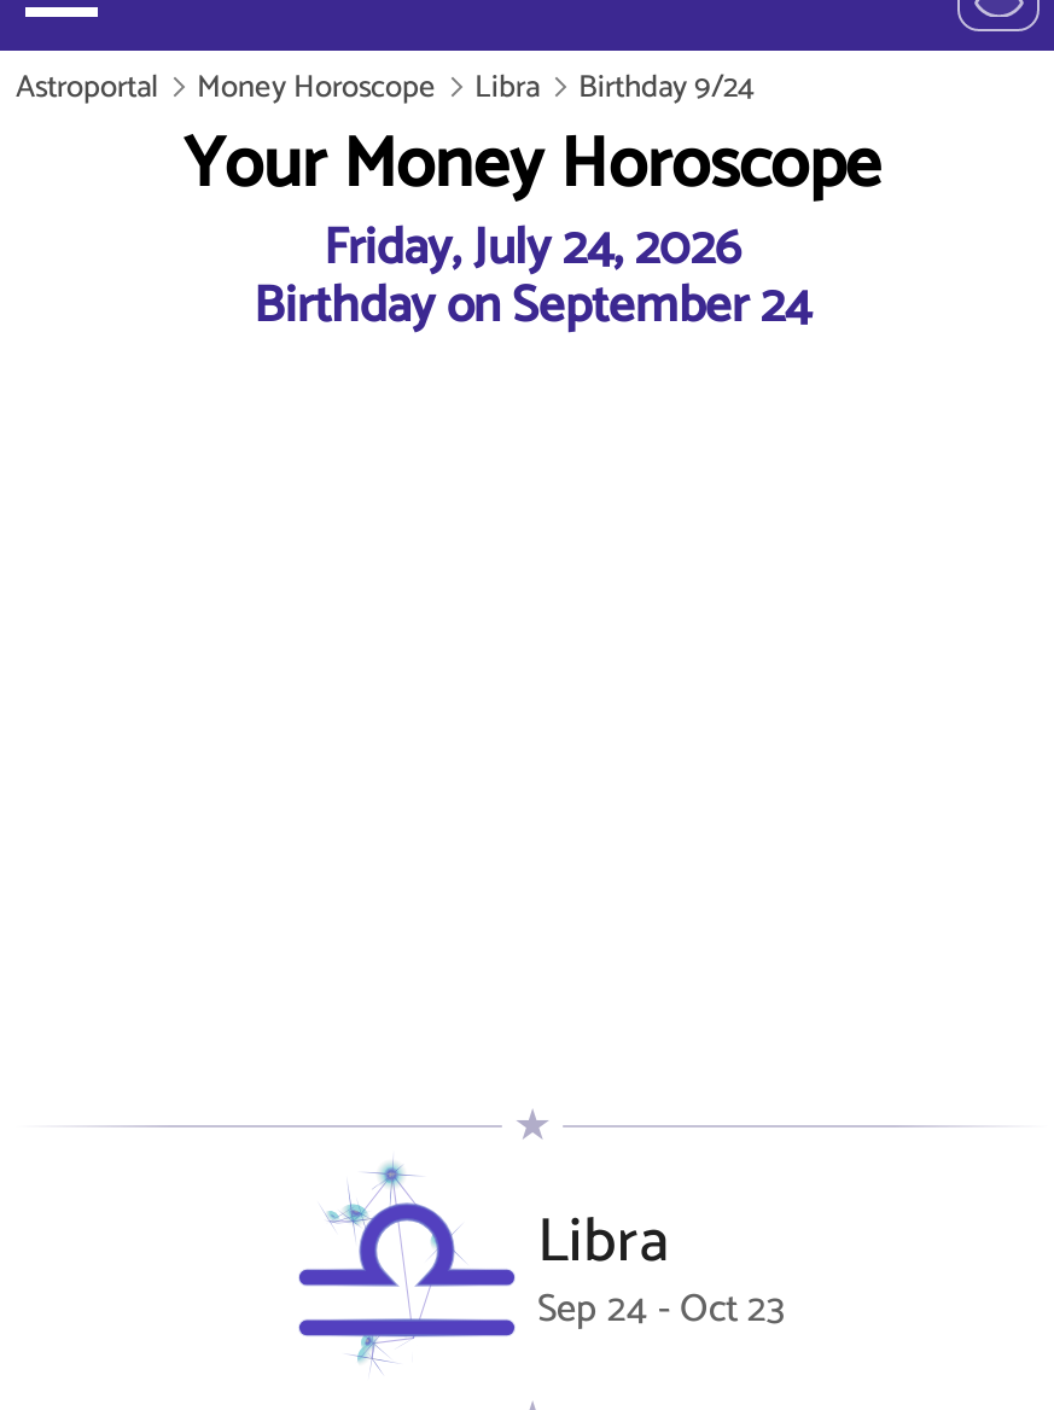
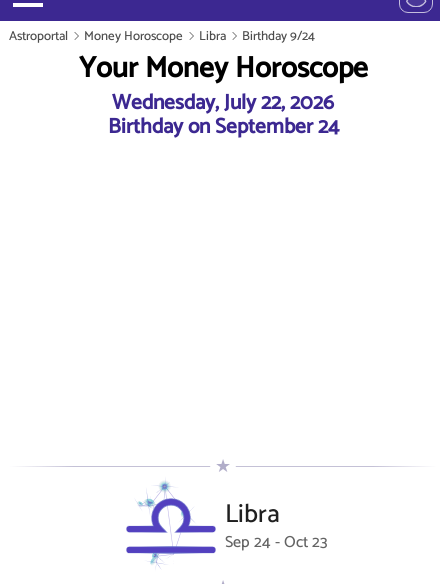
- Friday, July 24, 2026
+ Wednesday, July 22, 2026
